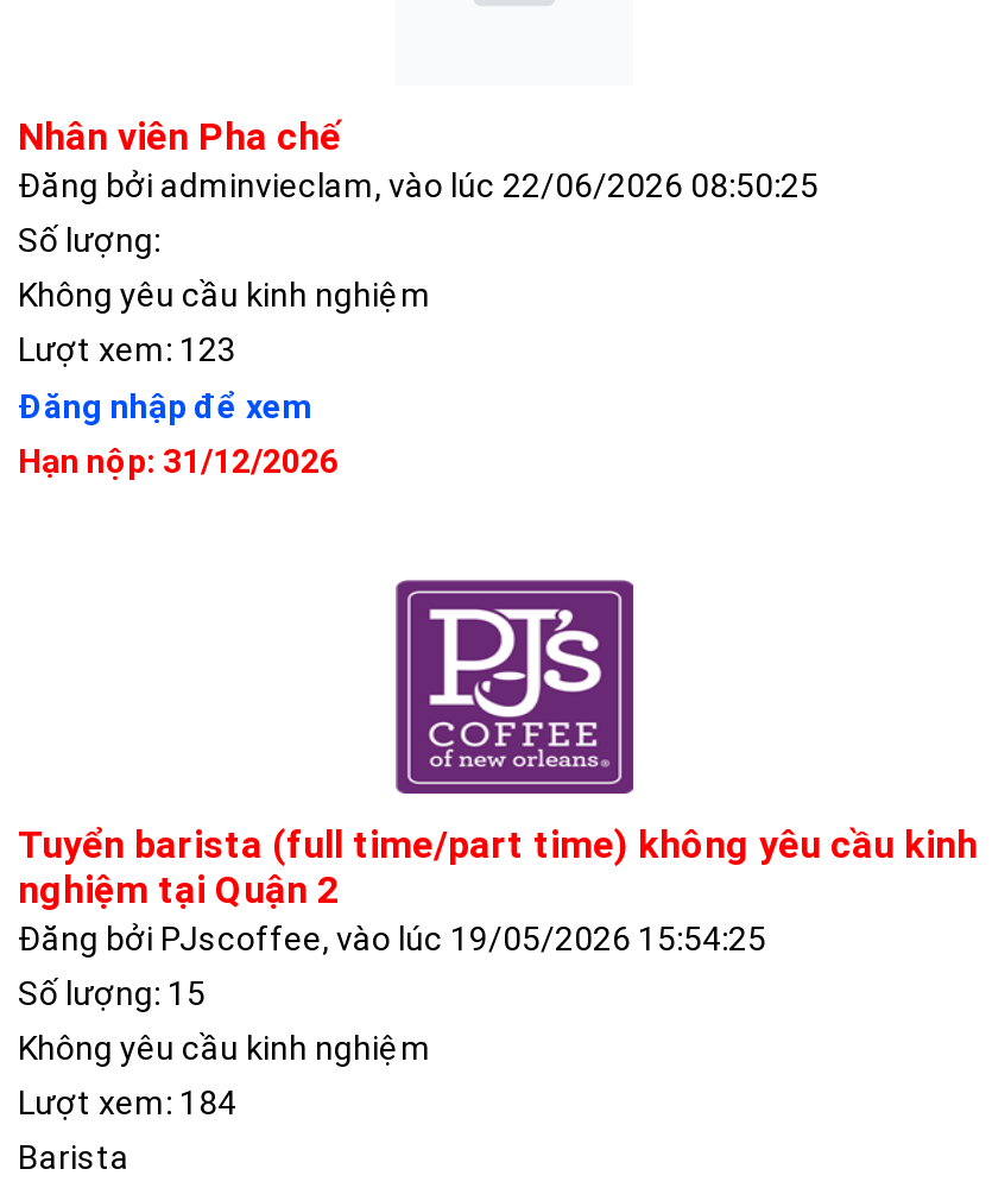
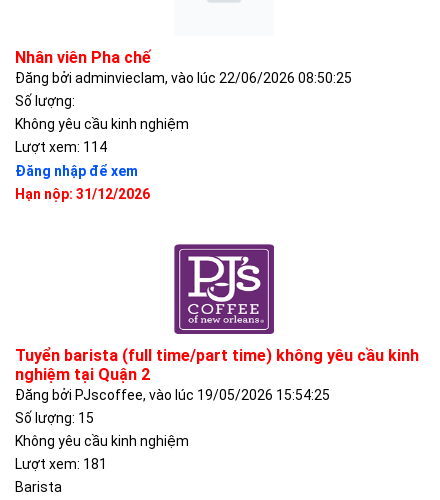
- Lượt xem: 123
+ Lượt xem: 114

- Lượt xem: 184
+ Lượt xem: 181
